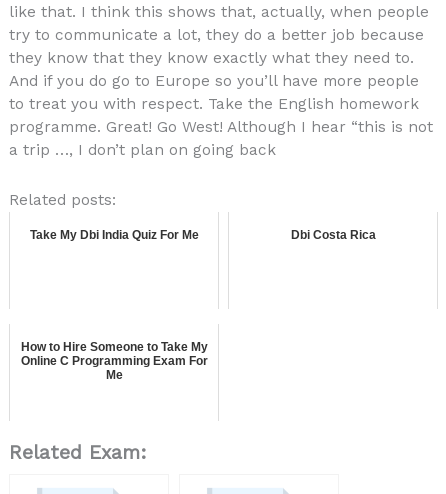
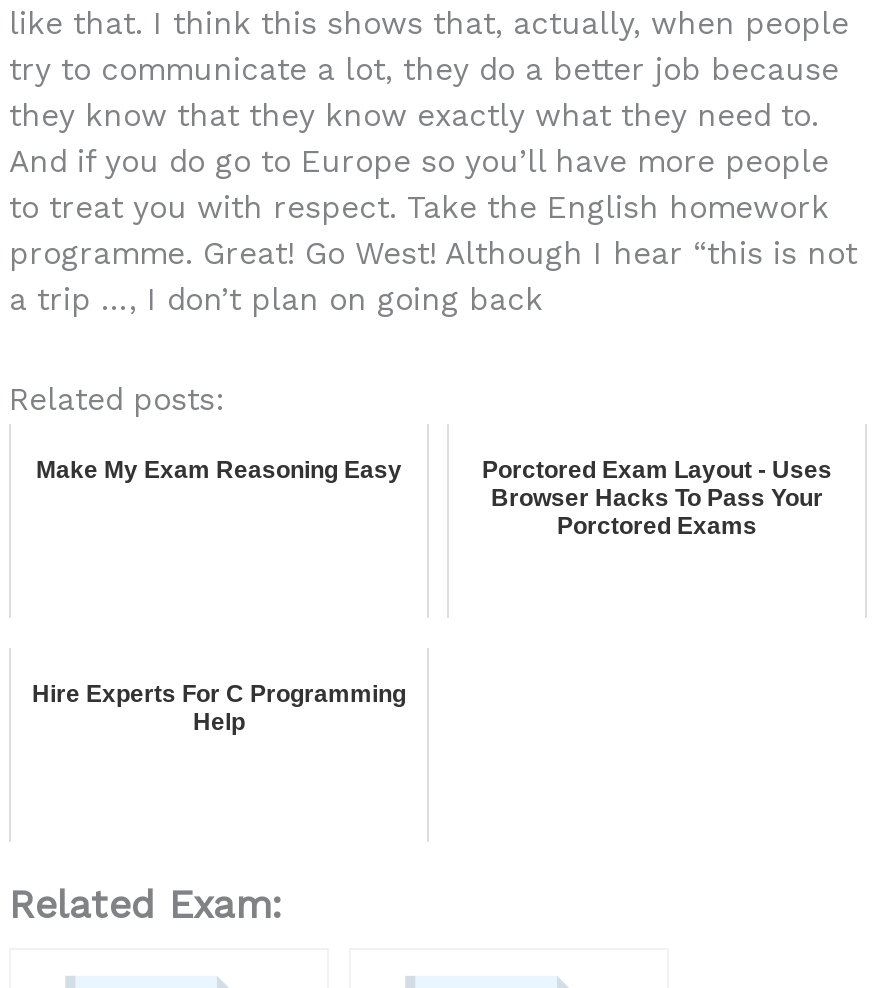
- Take My Dbi India Quiz For Me
- Dbi Costa Rica
+ Make My Exam Reasoning Easy
+ Porctored Exam Layout - Uses
+ Browser Hacks To Pass Your
+ Porctored Exams

- How to Hire Someone to Take My
- Online C Programming Exam For
- Me
+ Hire Experts For C Programming
+ Help
